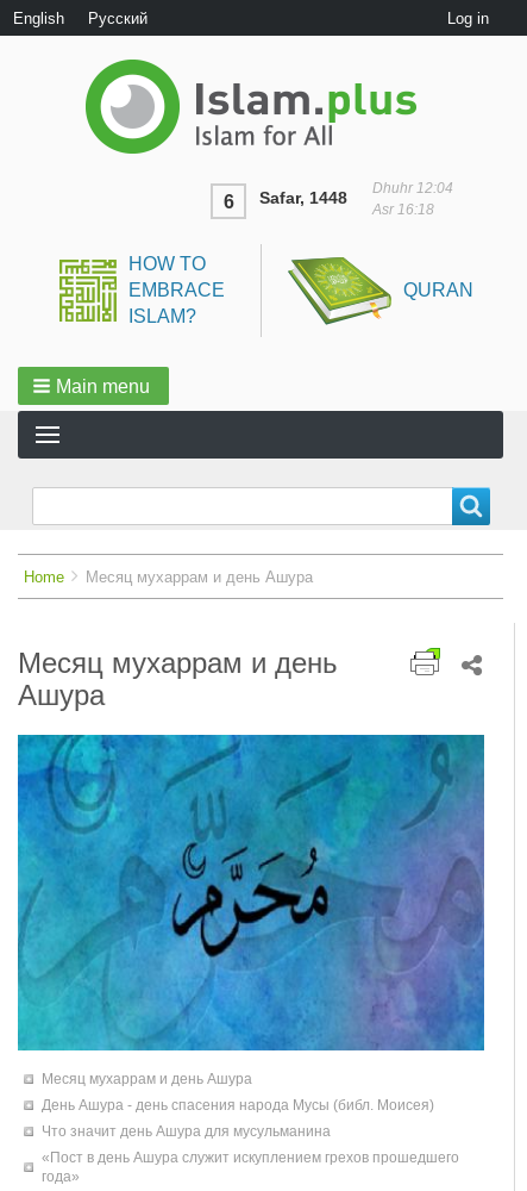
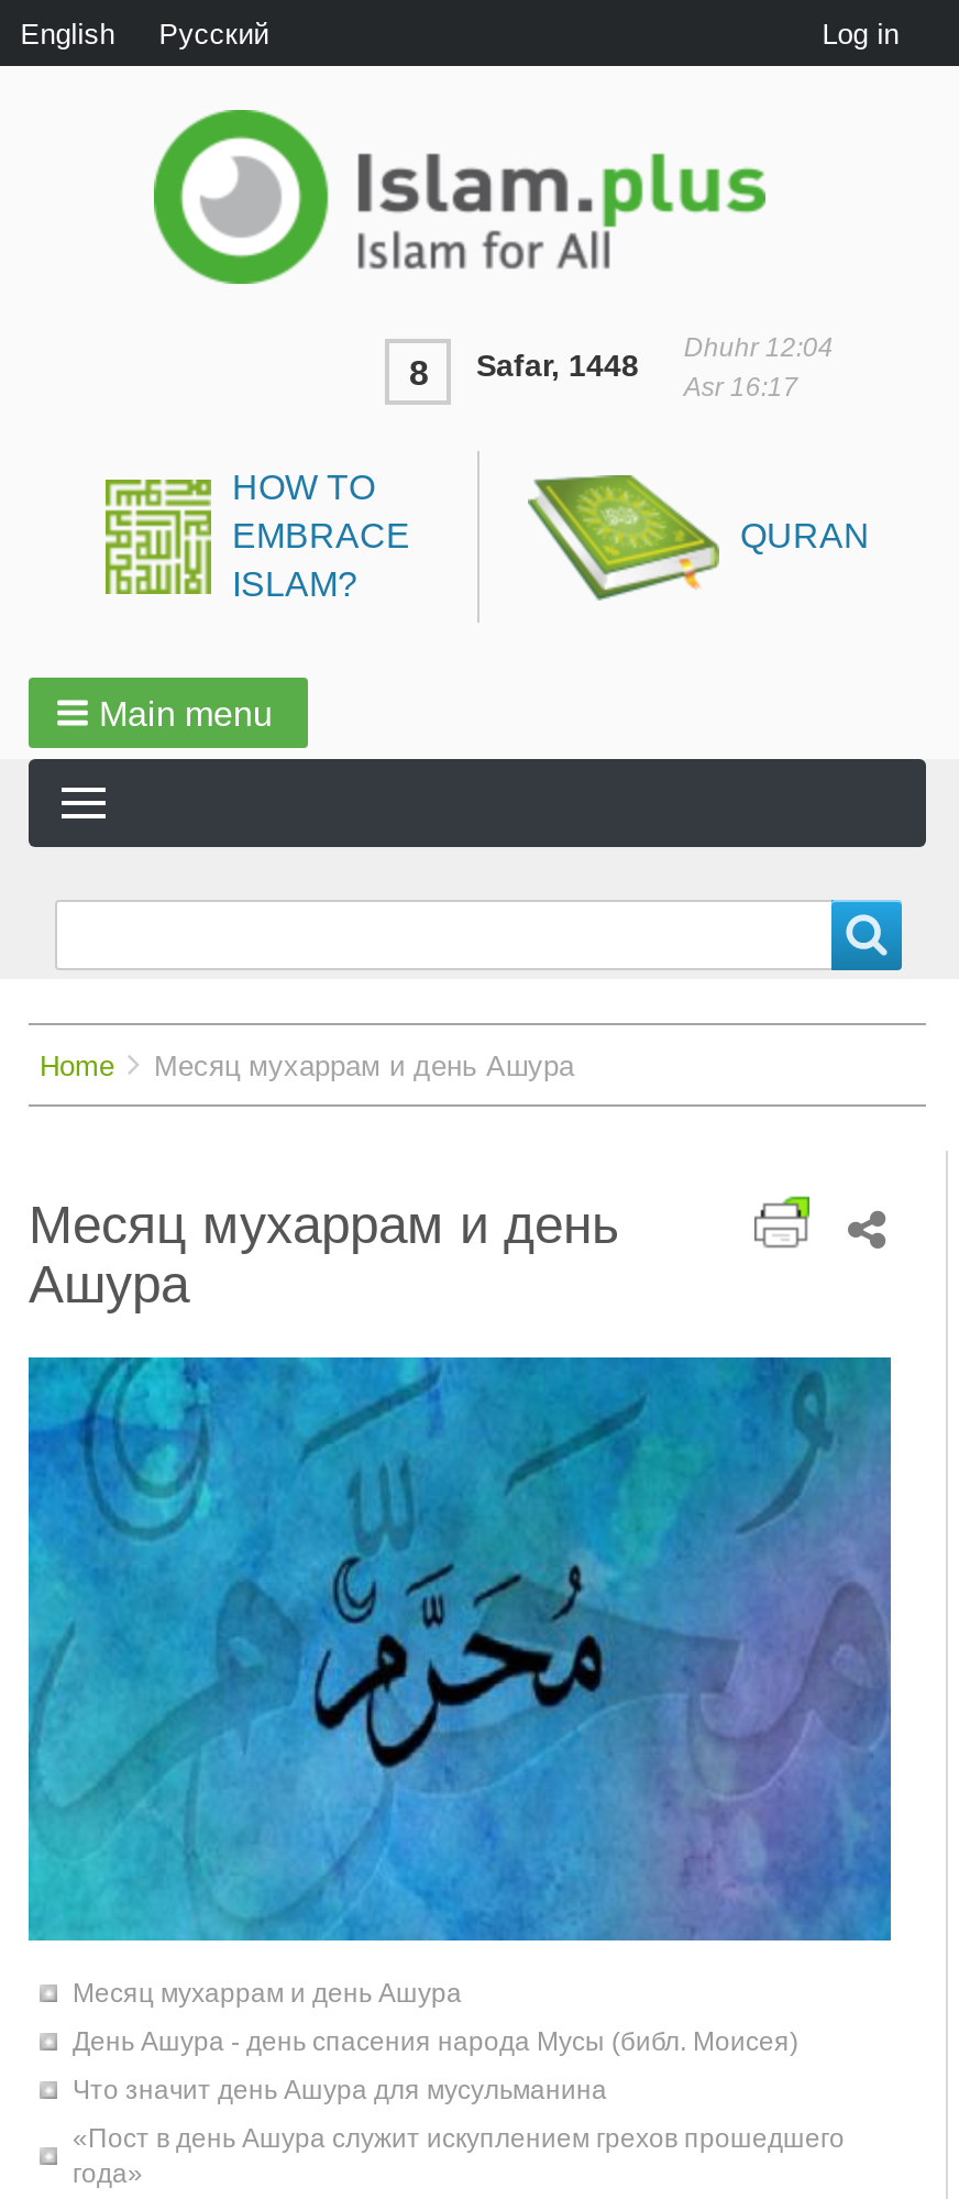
- 6 Safar, 1448
+ 8 Safar, 1448

- Asr 16:18
+ Asr 16:17
